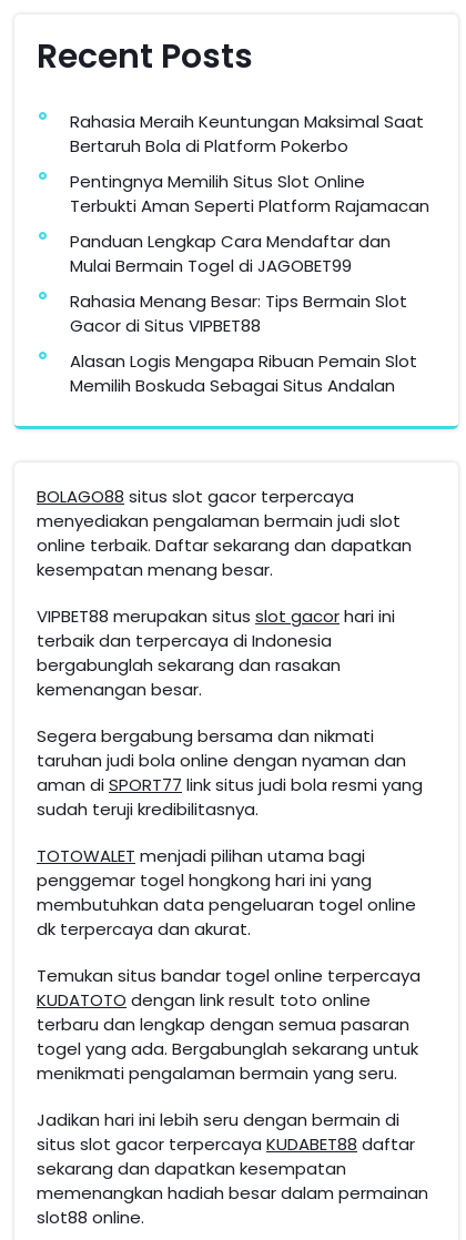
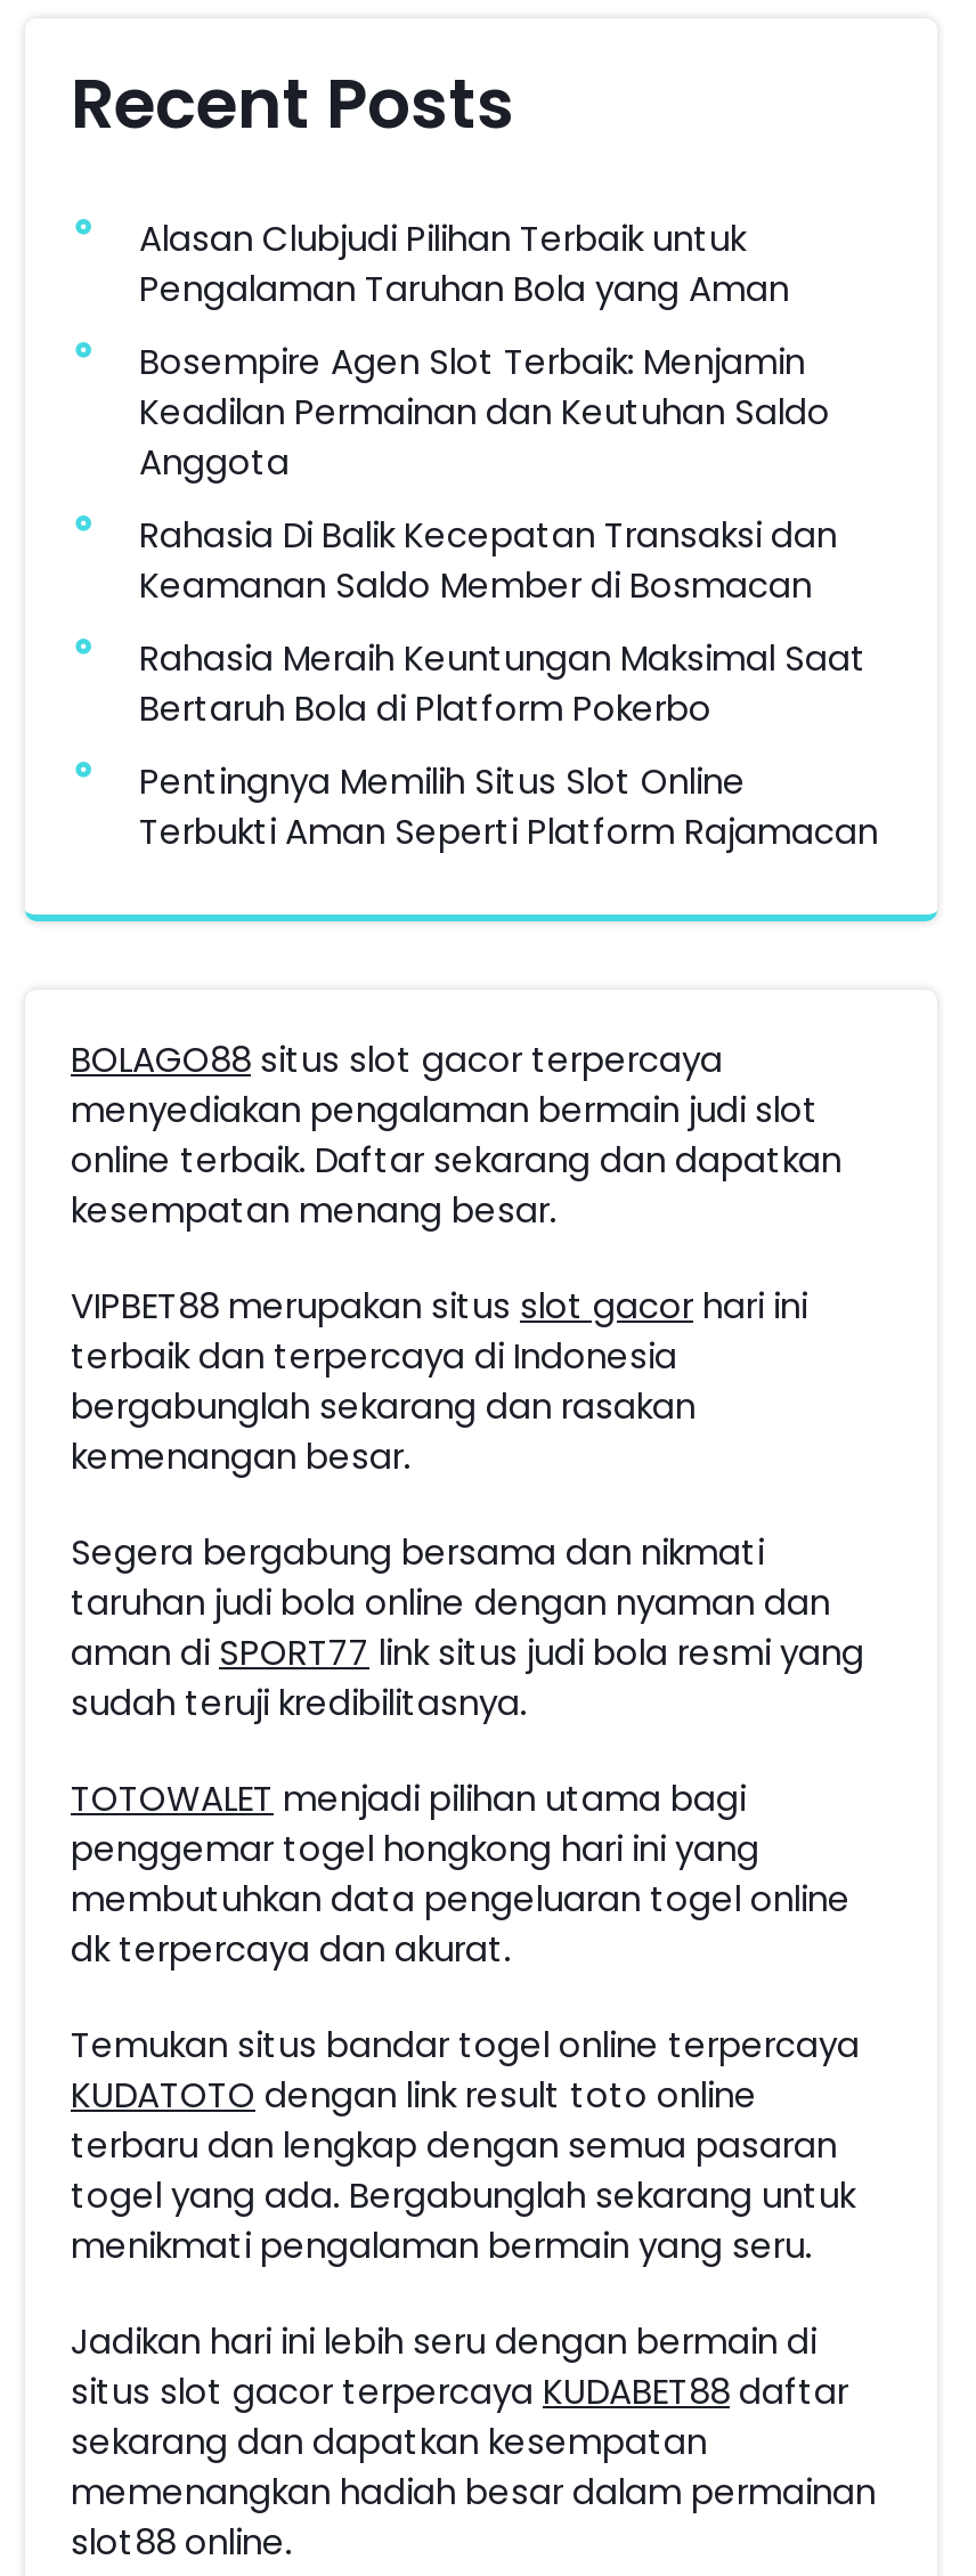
+ Alasan Clubjudi Pilihan Terbaik untuk
+ Pengalaman Taruhan Bola yang Aman
+ Bosempire Agen Slot Terbaik: Menjamin
+ Keadilan Permainan dan Keutuhan Saldo
+ Anggota
+ Rahasia Di Balik Kecepatan Transaksi dan
+ Keamanan Saldo Member di Bosmacan

moved down: Rahasia Meraih Keuntungan Maksimal Saat | Bertaruh Bola di Platform Pokerbo | Pentingnya Memilih Situs Slot Online | Terbukti Aman Seperti Platform Rajamacan

- Panduan Lengkap Cara Mendaftar dan
- Mulai Bermain Togel di JAGOBET99
- Rahasia Menang Besar: Tips Bermain Slot
- Gacor di Situs VIPBET88
- Alasan Logis Mengapa Ribuan Pemain Slot
- Memilih Boskuda Sebagai Situs Andalan
